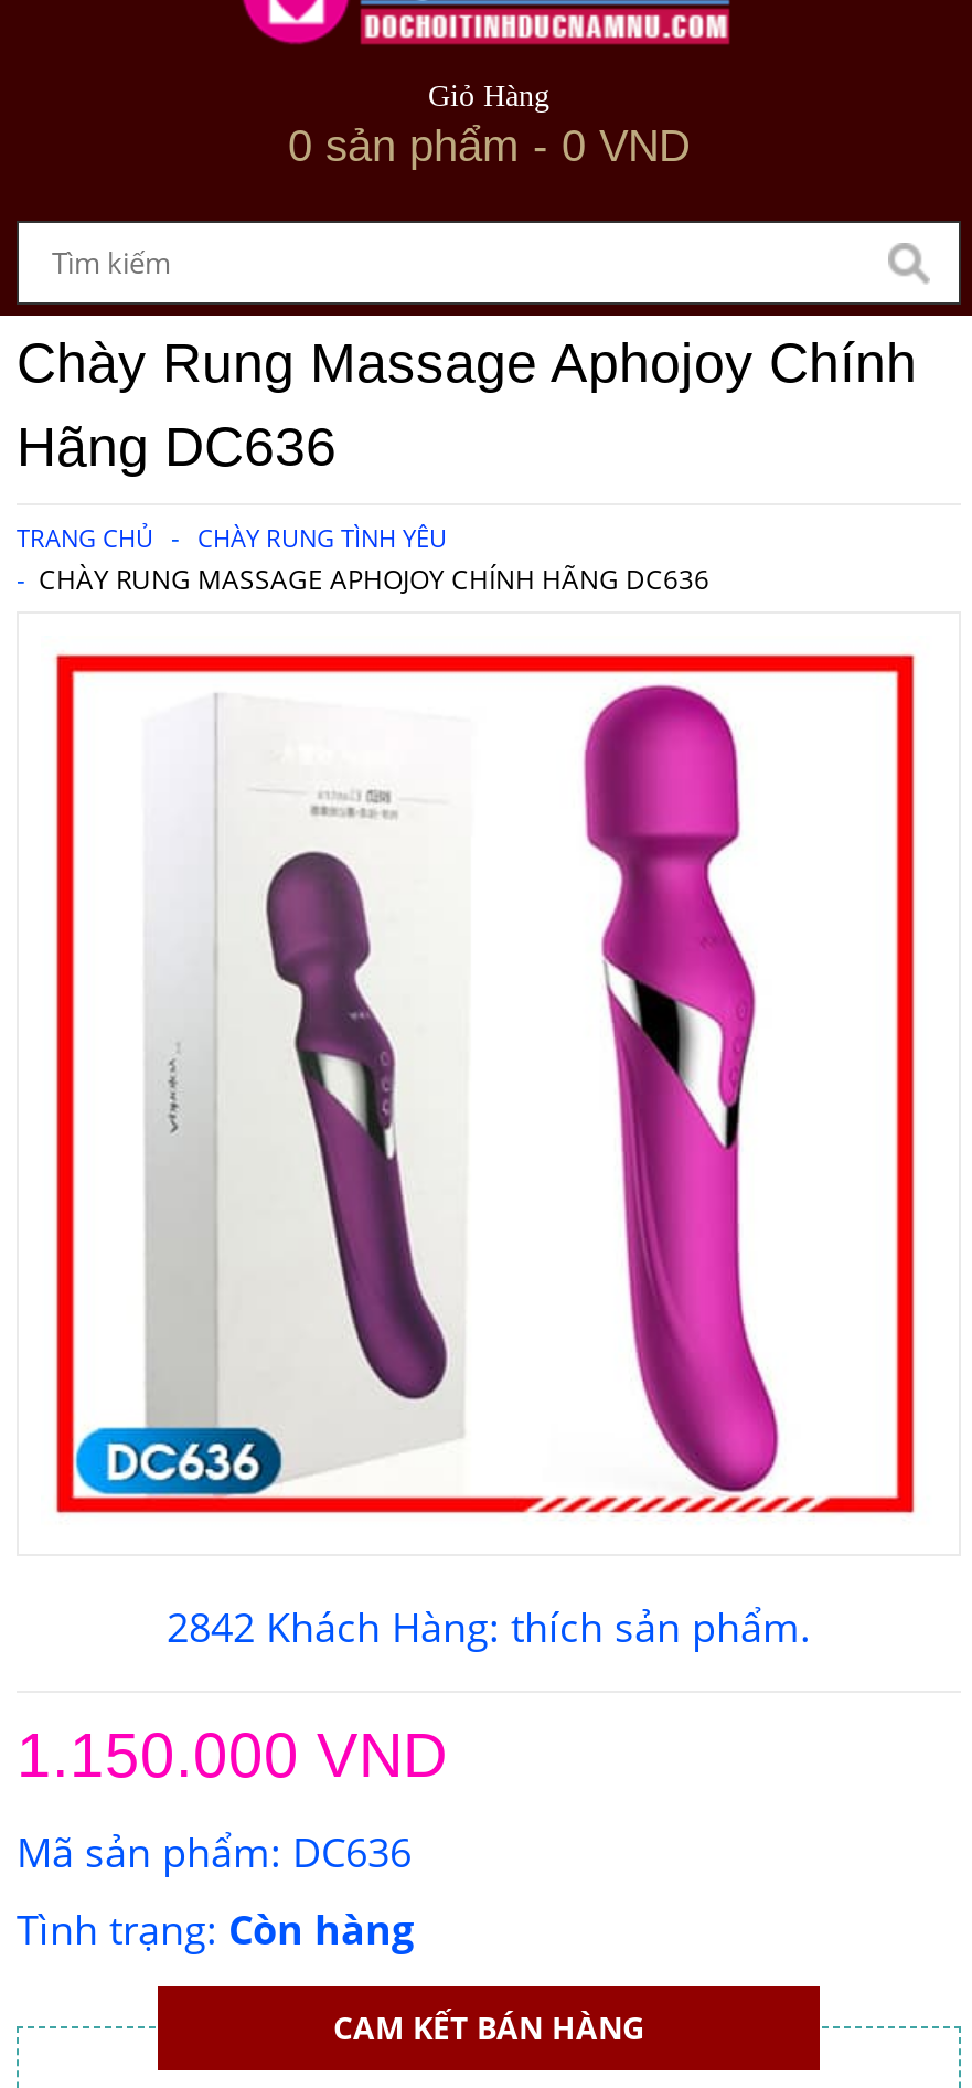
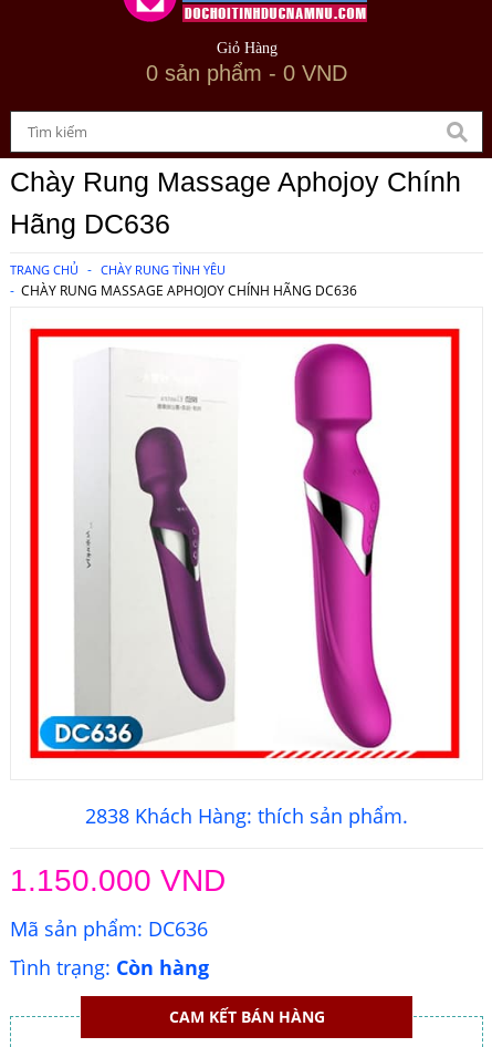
- 2842 Khách Hàng: thích sản phẩm.
+ 2838 Khách Hàng: thích sản phẩm.
